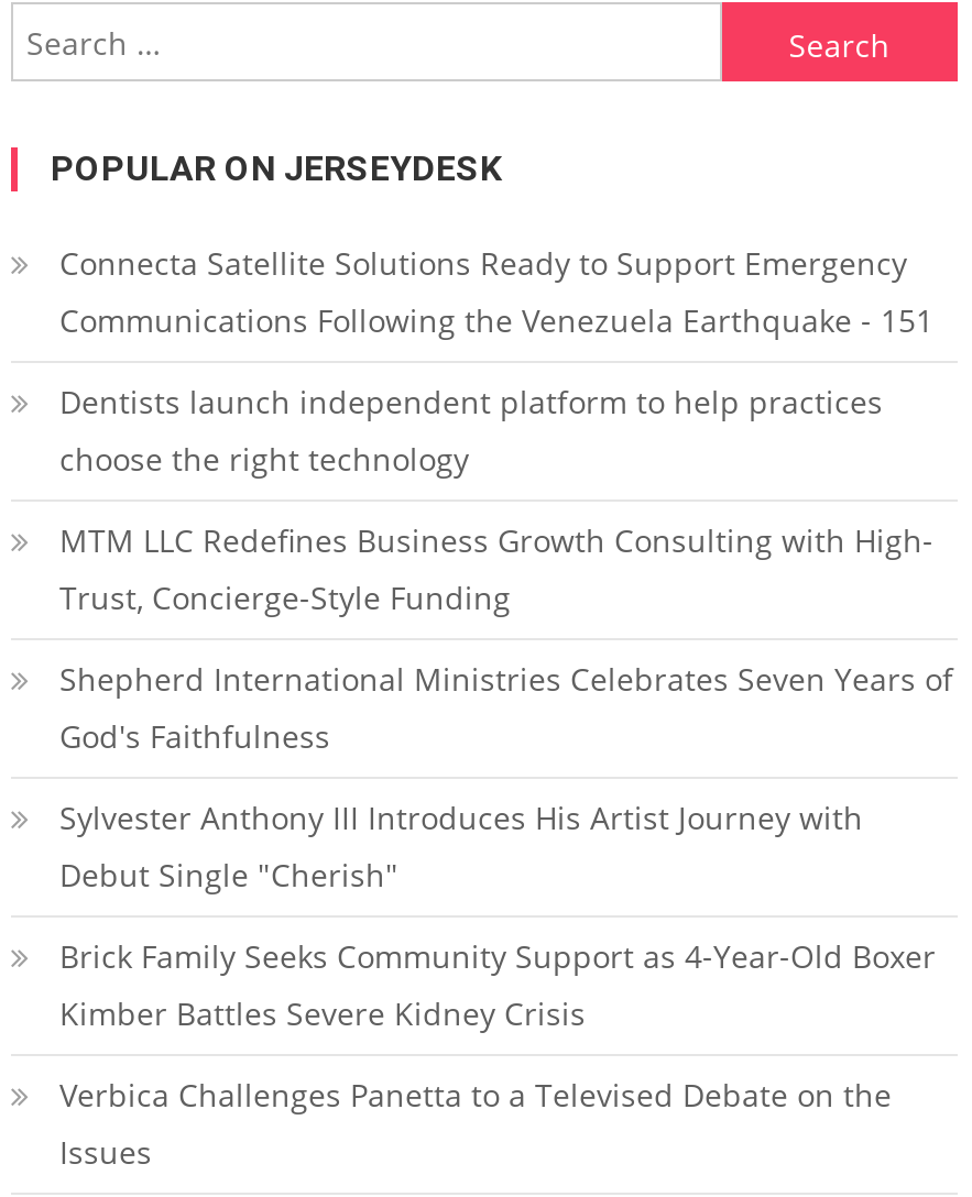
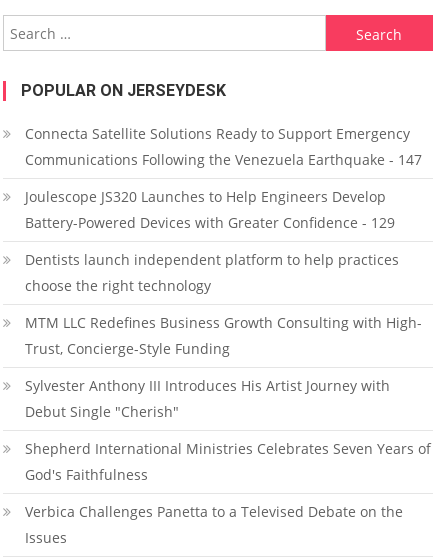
- Communications Following the Venezuela Earthquake - 151
+ Communications Following the Venezuela Earthquake - 147
+ Joulescope JS320 Launches to Help Engineers Develop
+ Battery-Powered Devices with Greater Confidence - 129

moved down: Dentists launch independent platform to help practices | choose the right technology | MTM LLC Redefines Business Growth Consulting with High- | Trust, Concierge-Style Funding

moved down: Shepherd International Ministries Celebrates Seven Years of | God's Faithfulness

- Brick Family Seeks Community Support as 4-Year-Old Boxer
- Kimber Battles Severe Kidney Crisis
